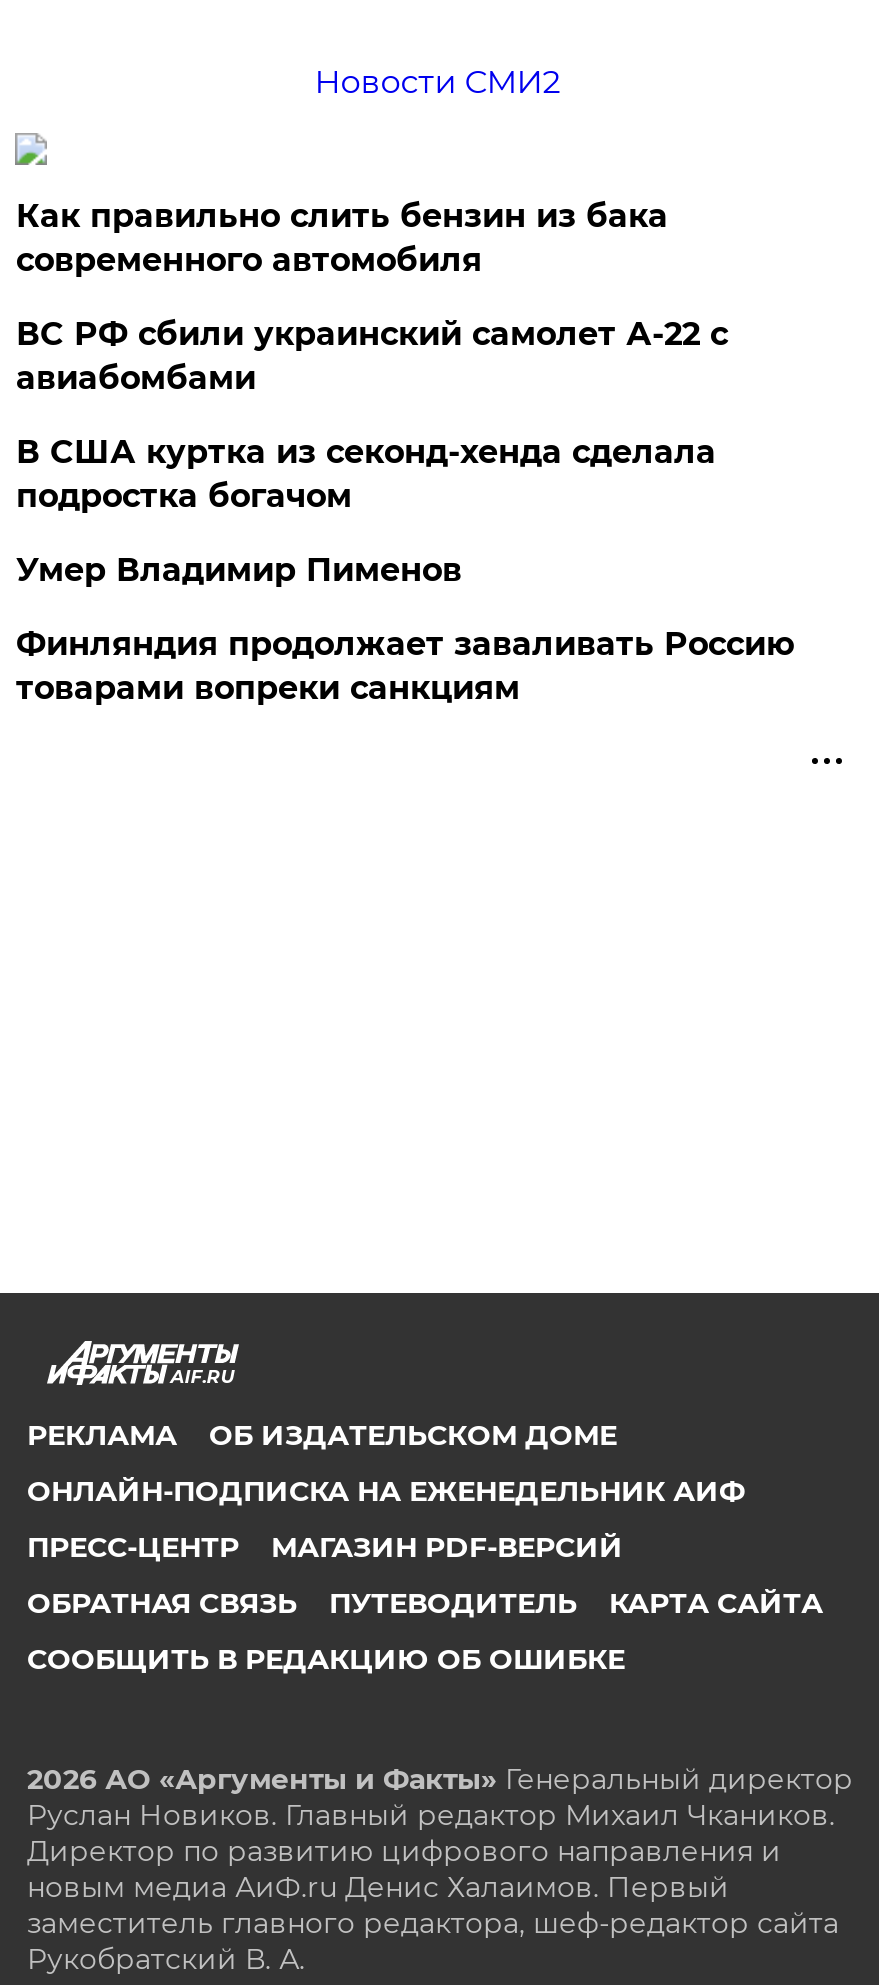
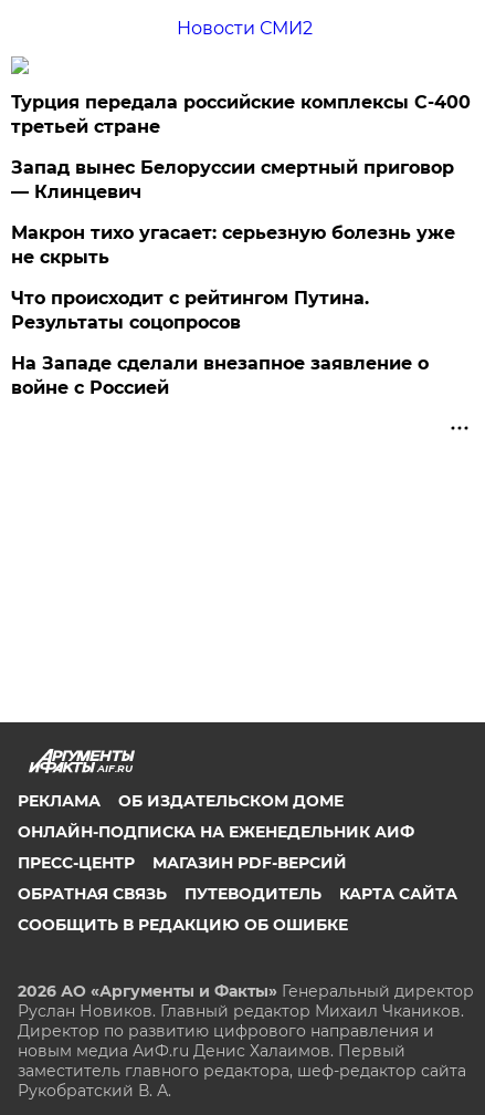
- Как правильно слить бензин из бака
- современного автомобиля
+ Турция передала российские комплексы С-400
+ третьей стране

- ВС РФ сбили украинский самолет А-22 с
- авиабомбами
+ Запад вынес Белоруссии смертный приговор
+ — Клинцевич

- В США куртка из секонд-хенда сделала
- подростка богачом
+ Макрон тихо угасает: серьезную болезнь уже
+ не скрыть

- Умер Владимир Пименов
+ Что происходит с рейтингом Путина.
+ Результаты соцопросов

- Финляндия продолжает заваливать Россию
- товарами вопреки санкциям
+ На Западе сделали внезапное заявление о
+ войне с Россией
